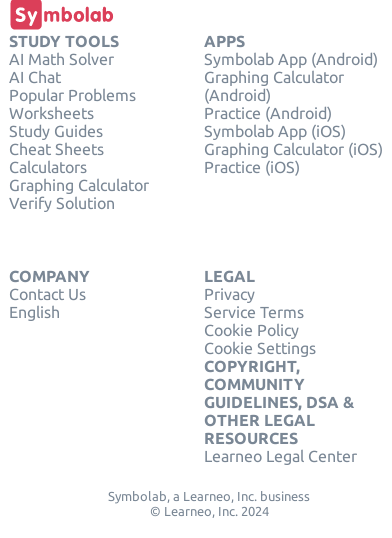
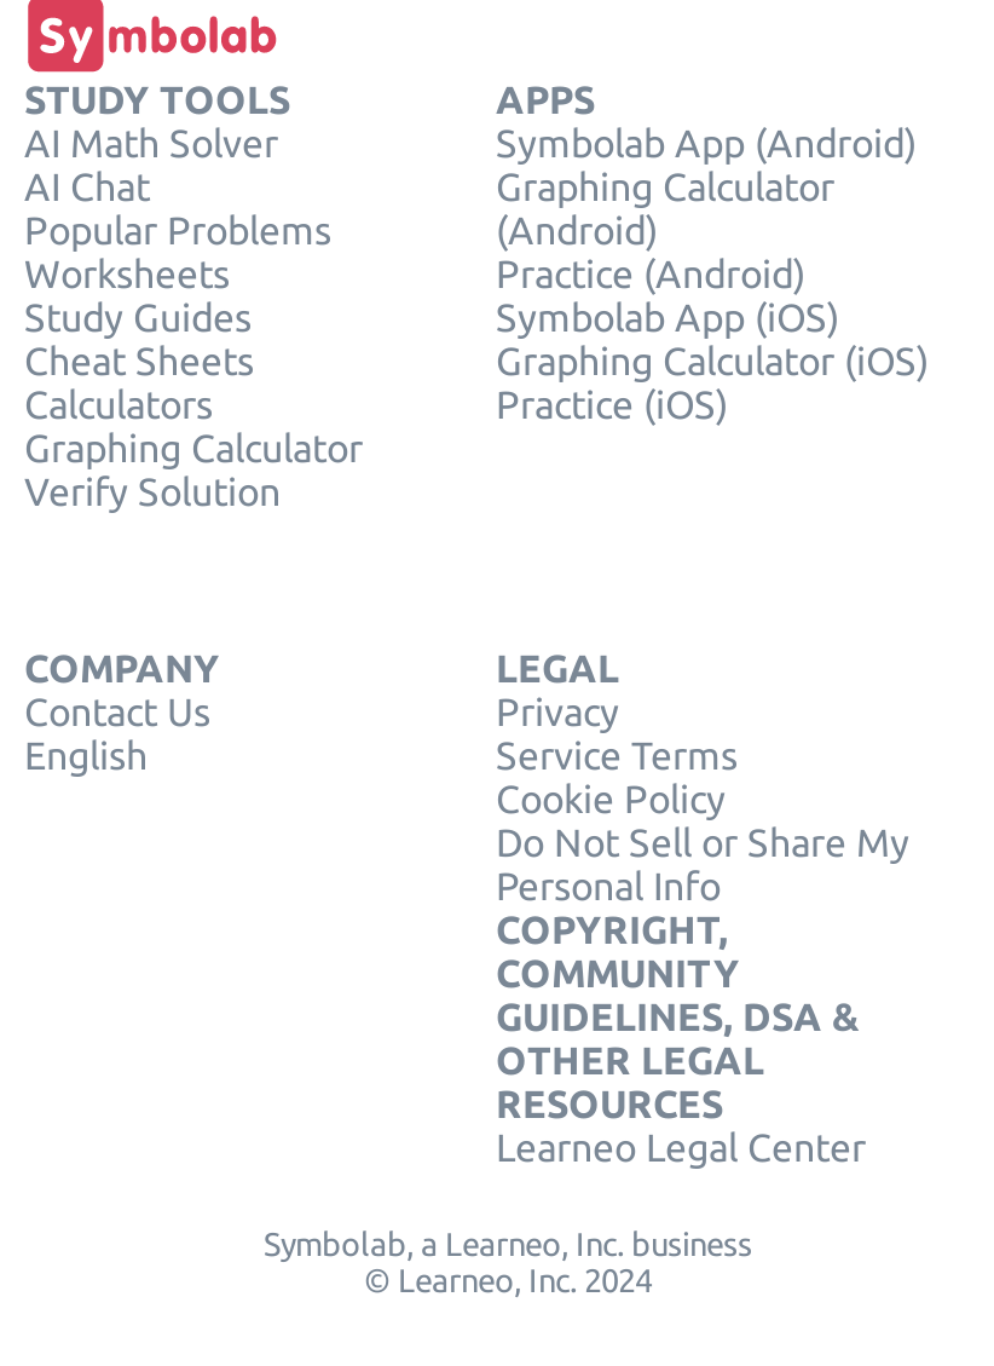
- Cookie Settings
+ Do Not Sell or Share My
+ Personal Info
